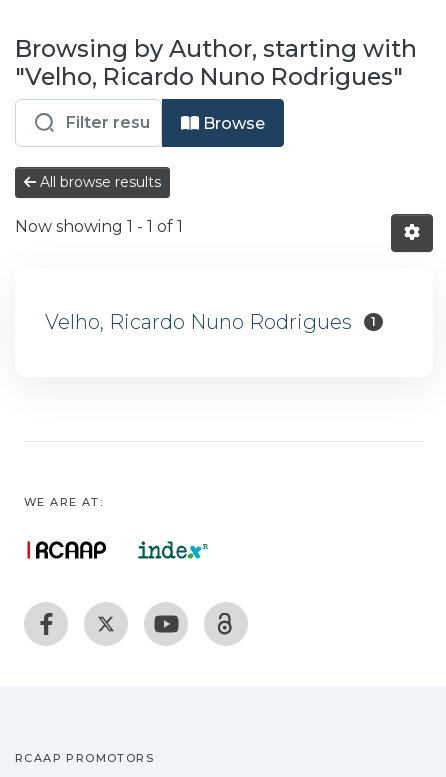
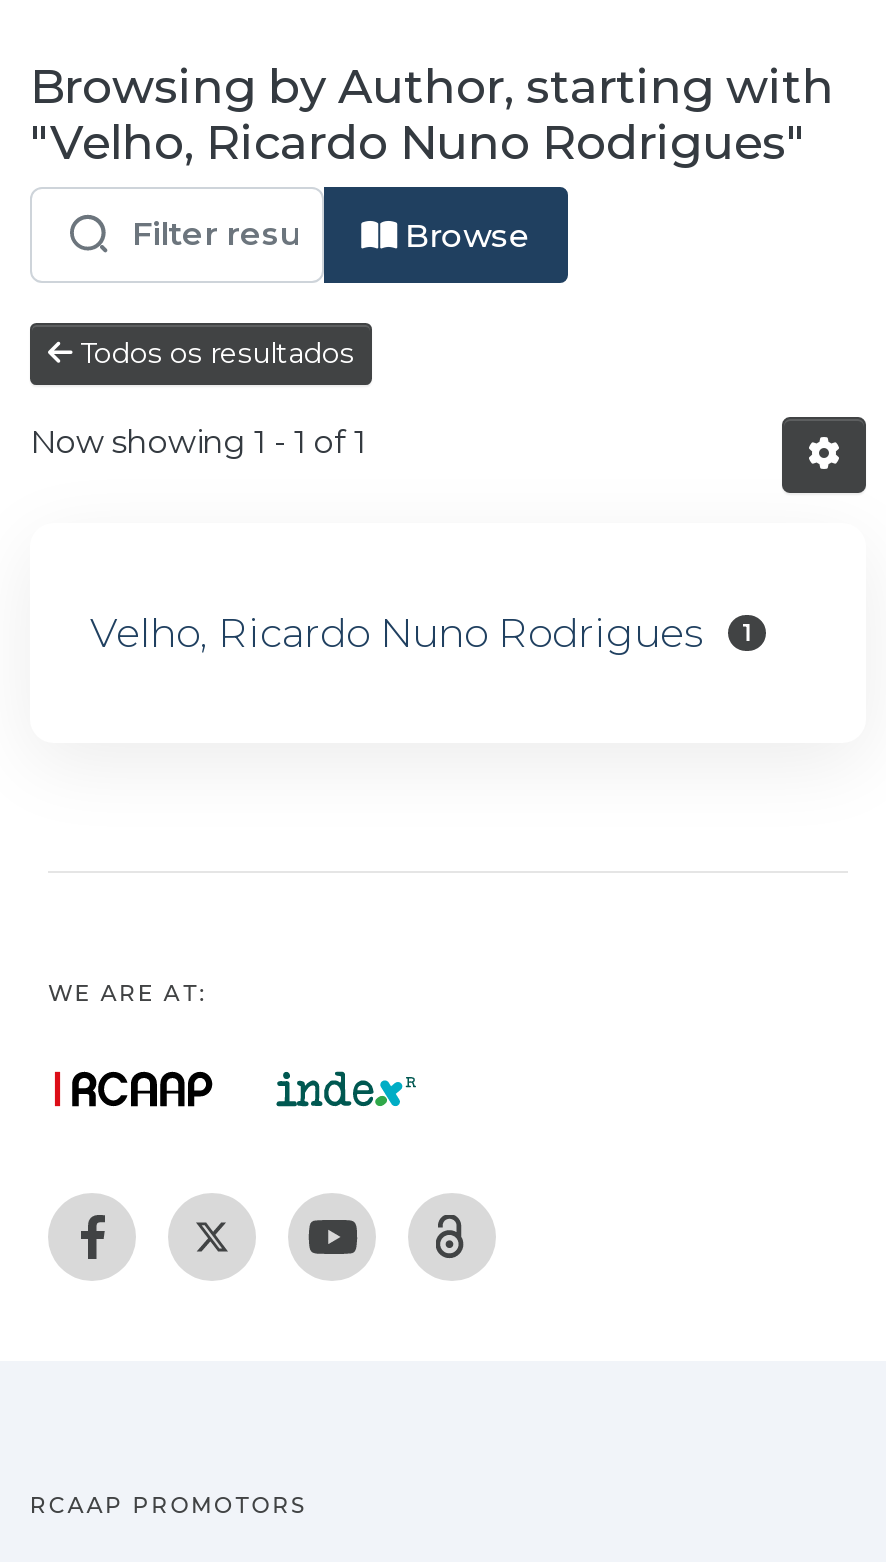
- All browse results
+ Todos os resultados
